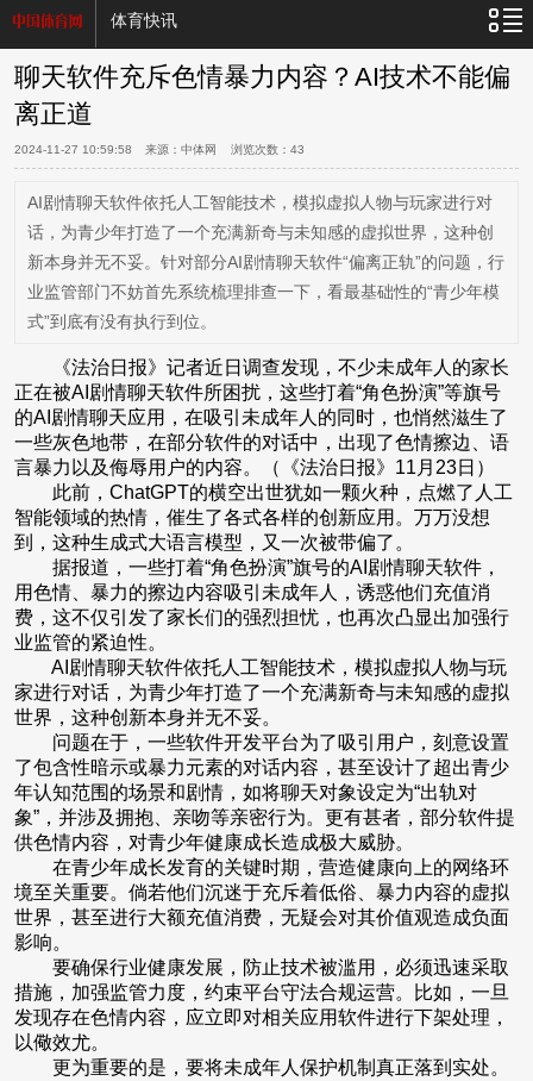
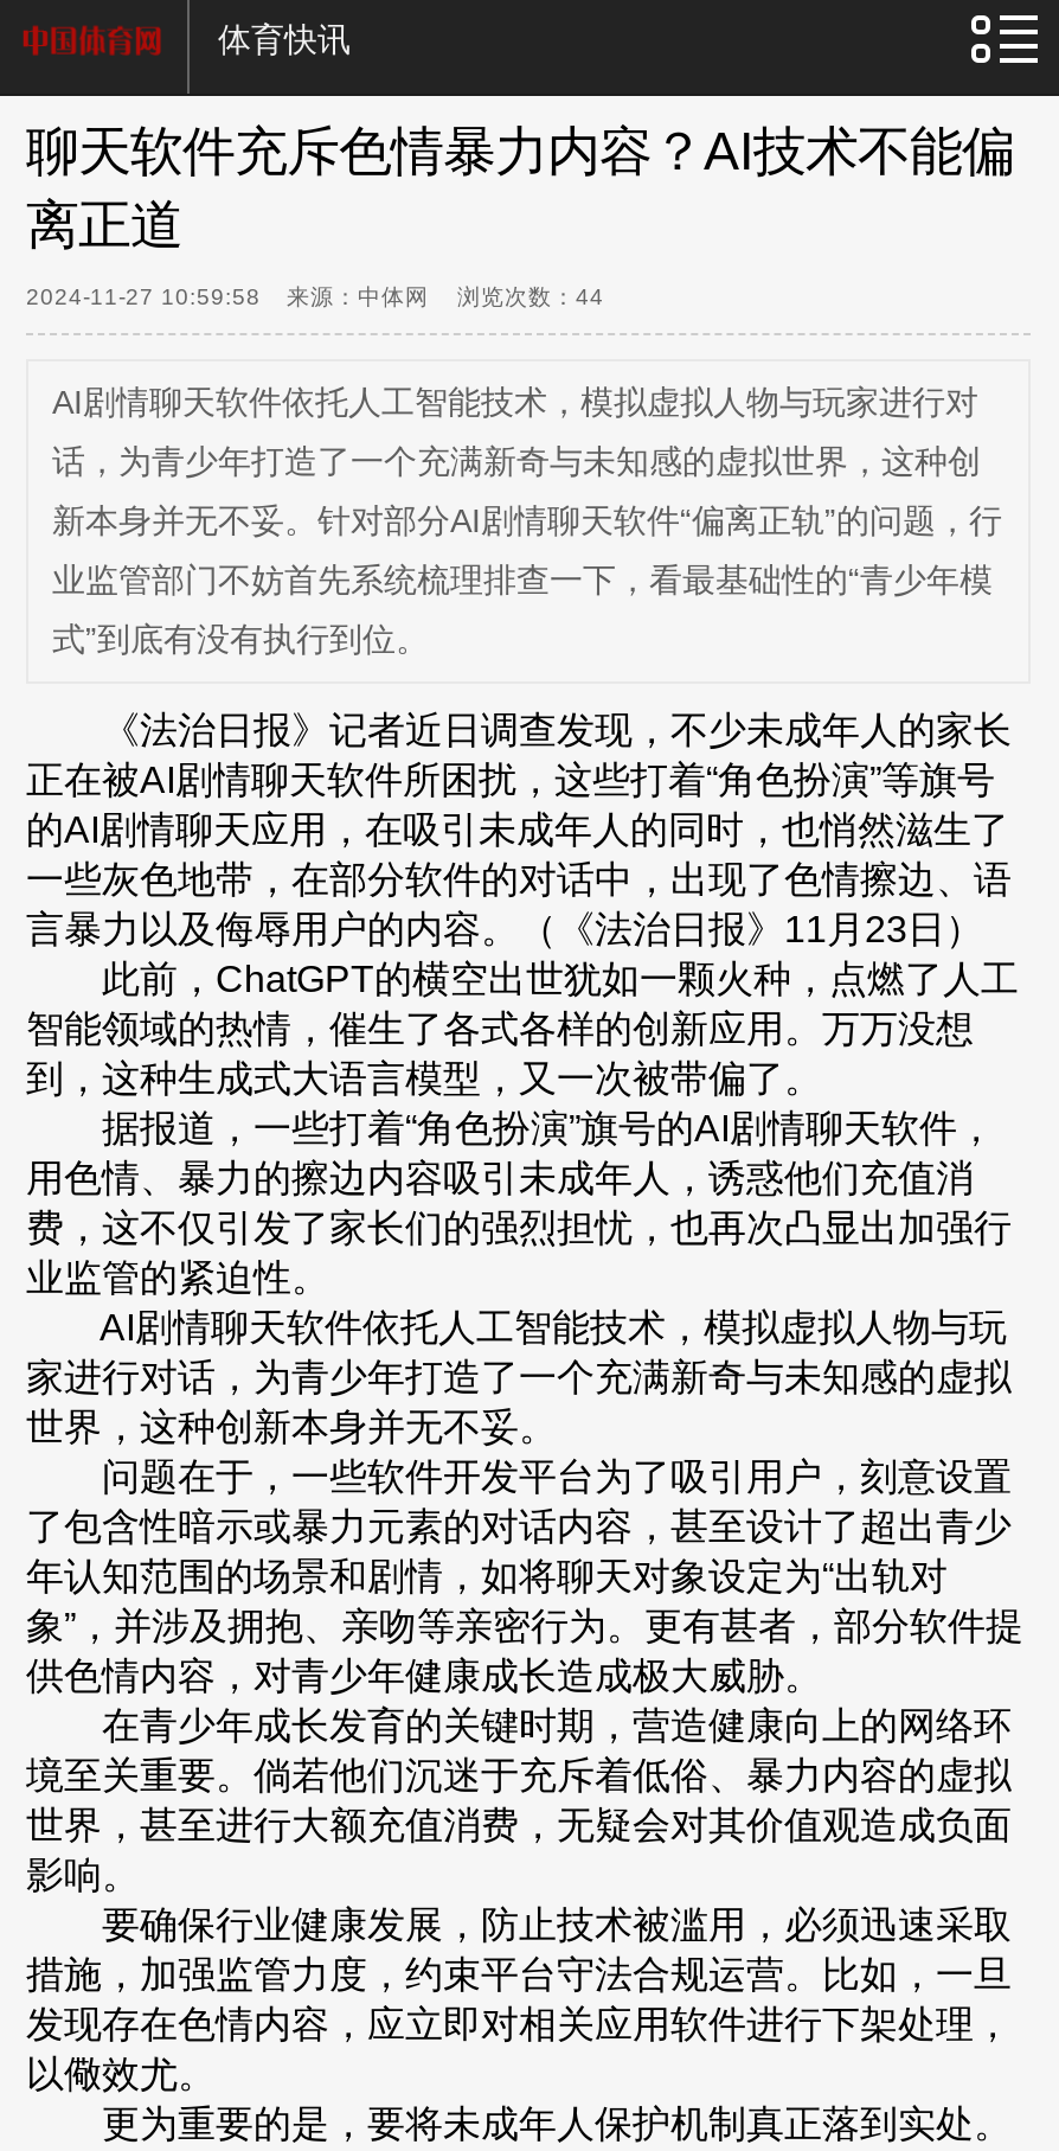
- 来源：中体网 浏览次数：43
+ 来源：中体网 浏览次数：44
